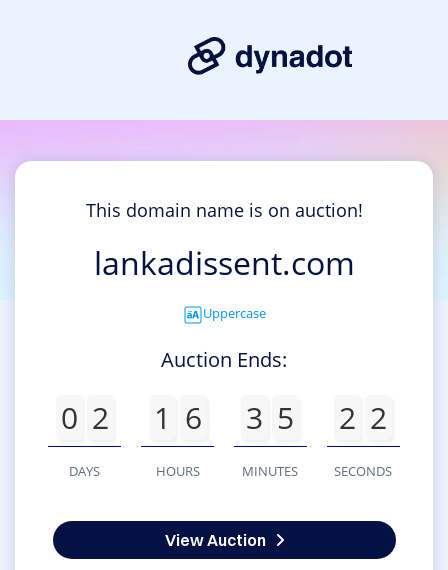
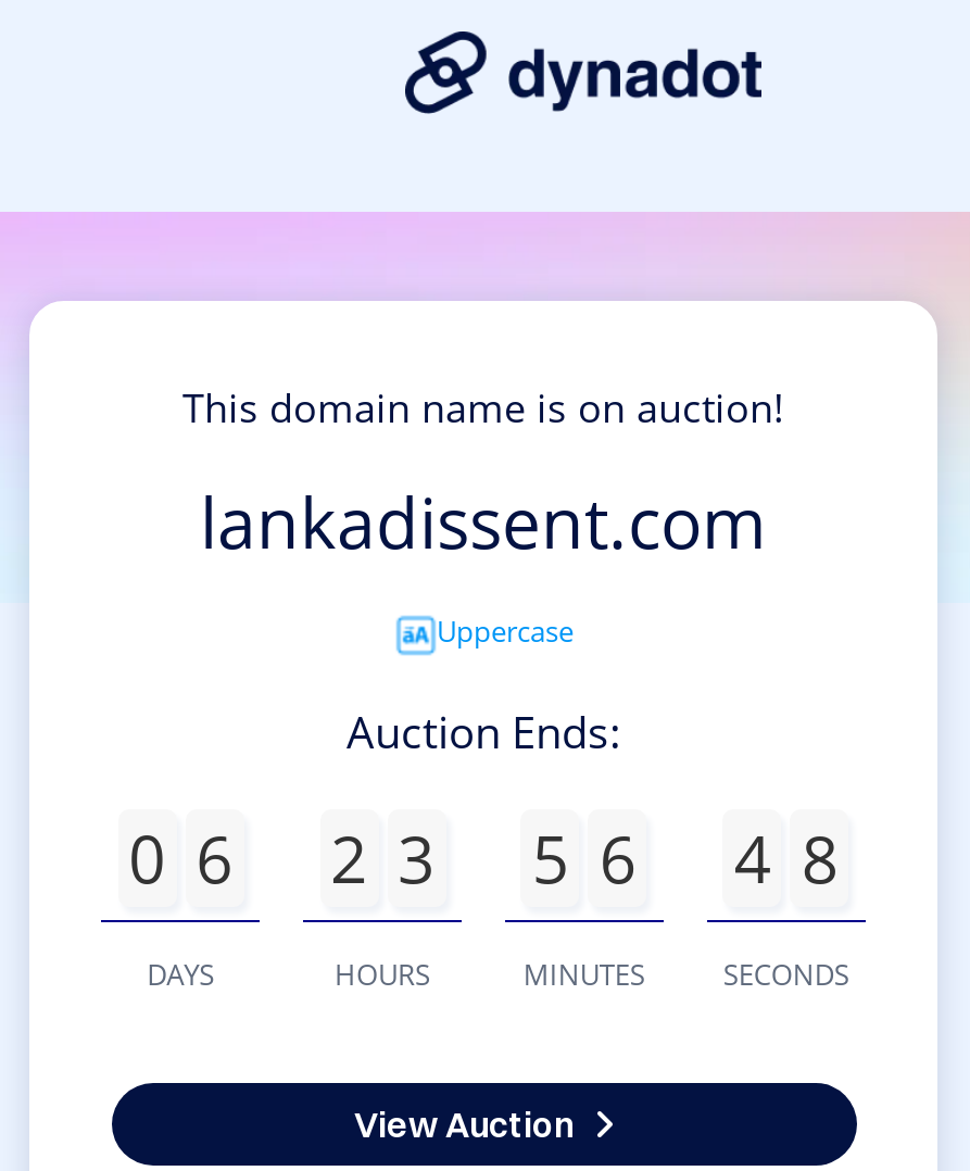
- 0 2
+ 0 6

- 1 6
+ 2 3

- 3 5
+ 5 6

- 2 2
+ 4 8
